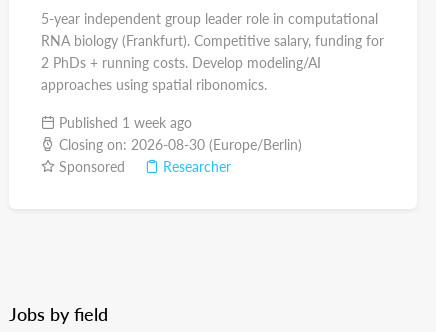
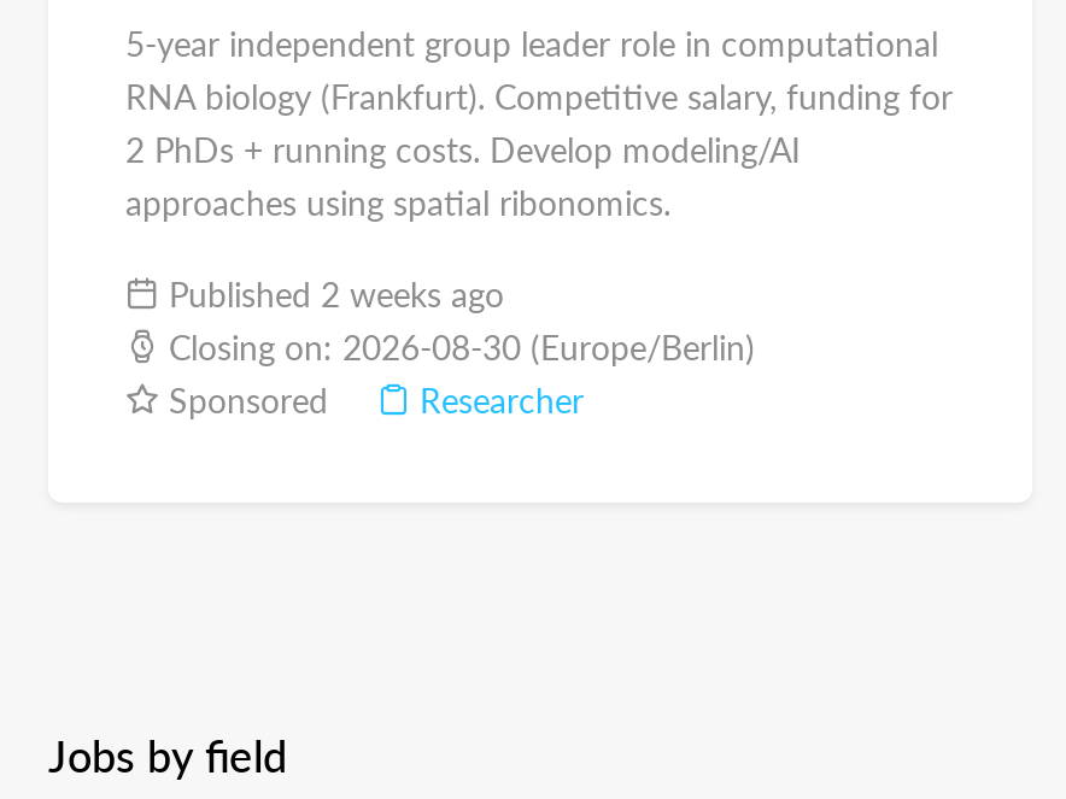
- Published 1 week ago
+ Published 2 weeks ago
